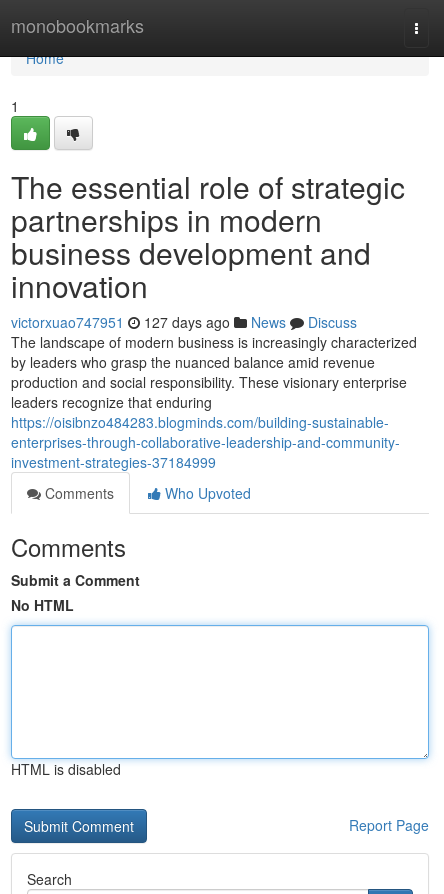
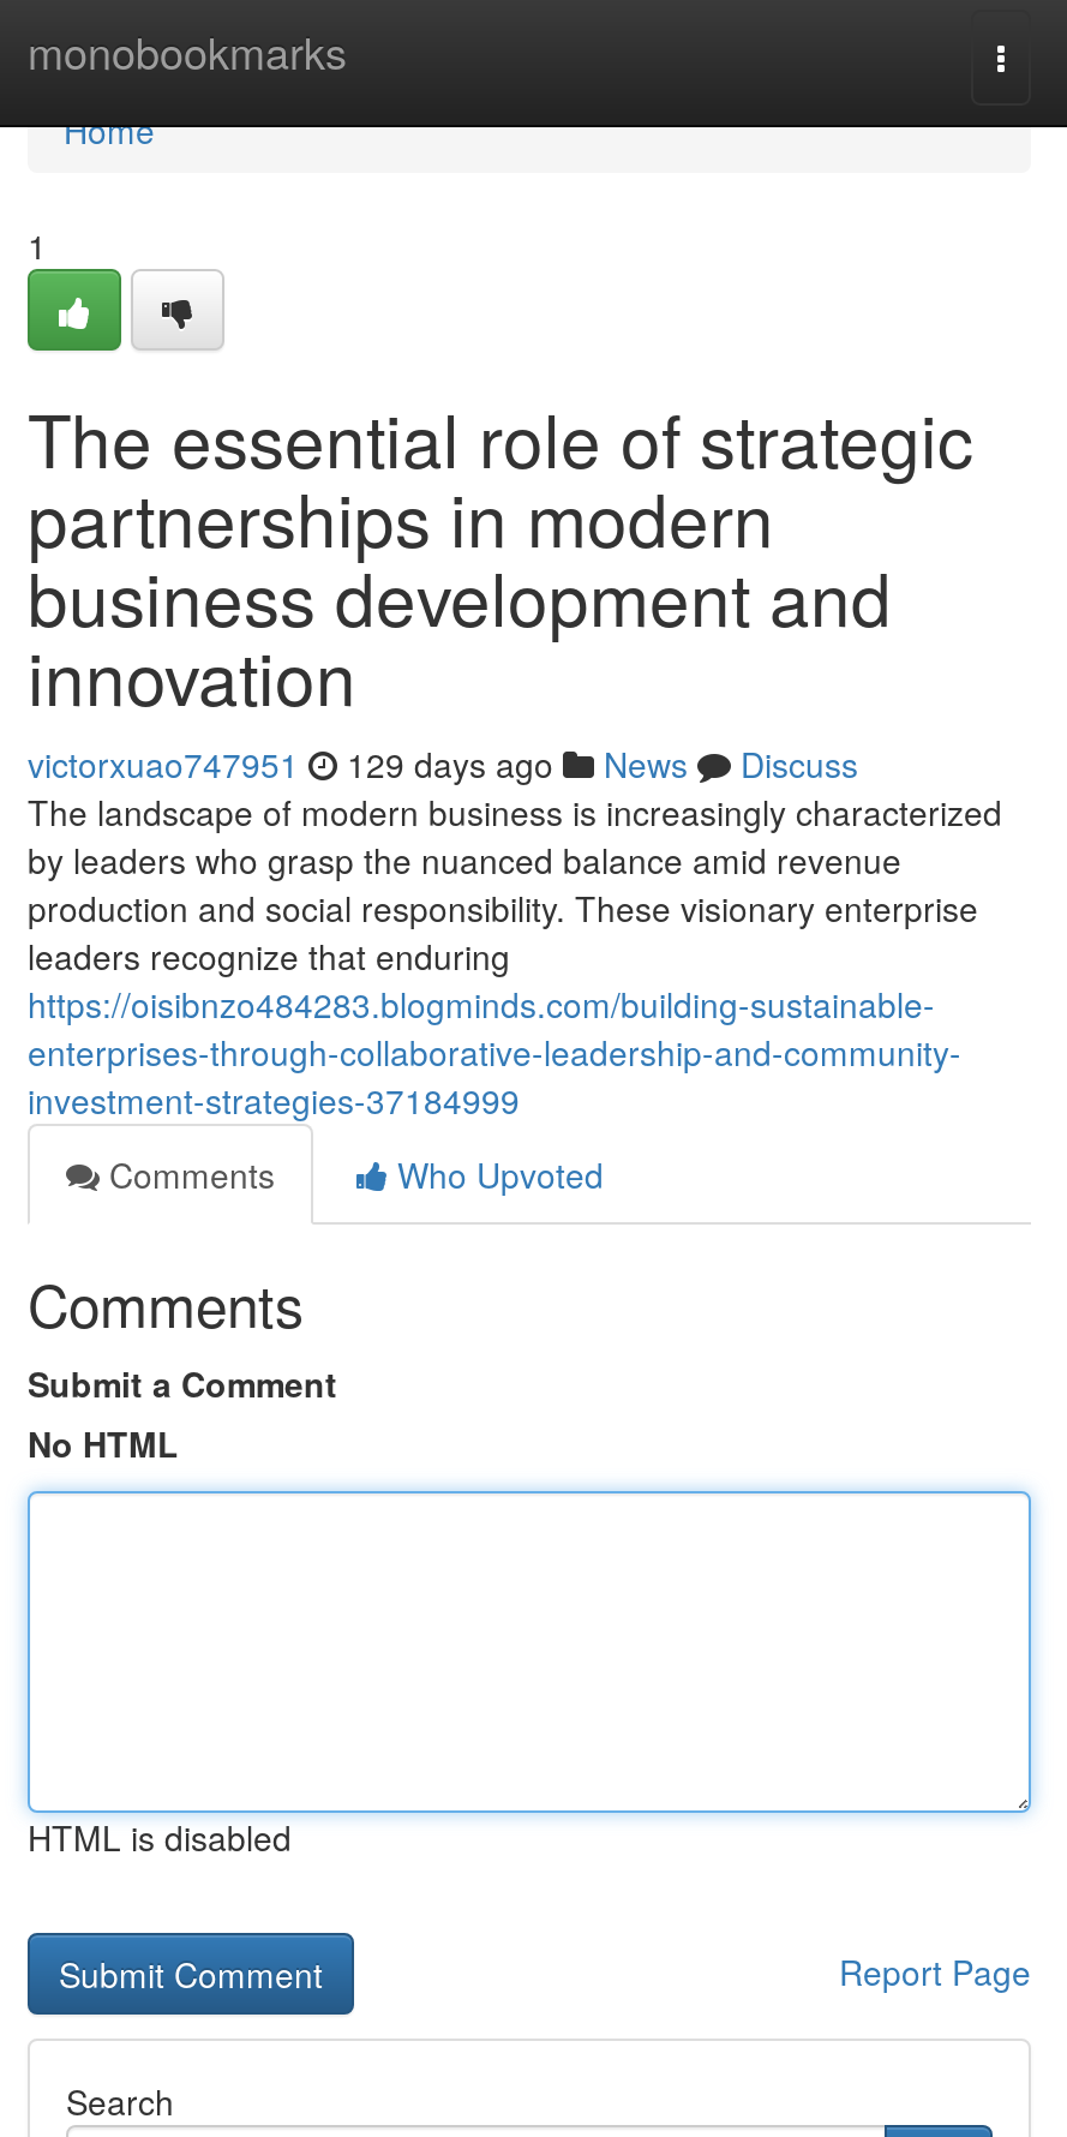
- victorxuao747951 127 days ago News Discuss
+ victorxuao747951 129 days ago News Discuss
